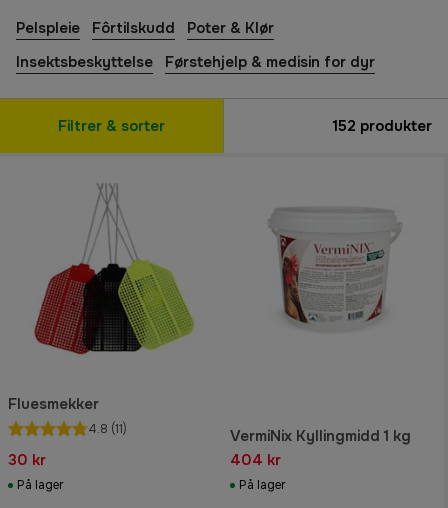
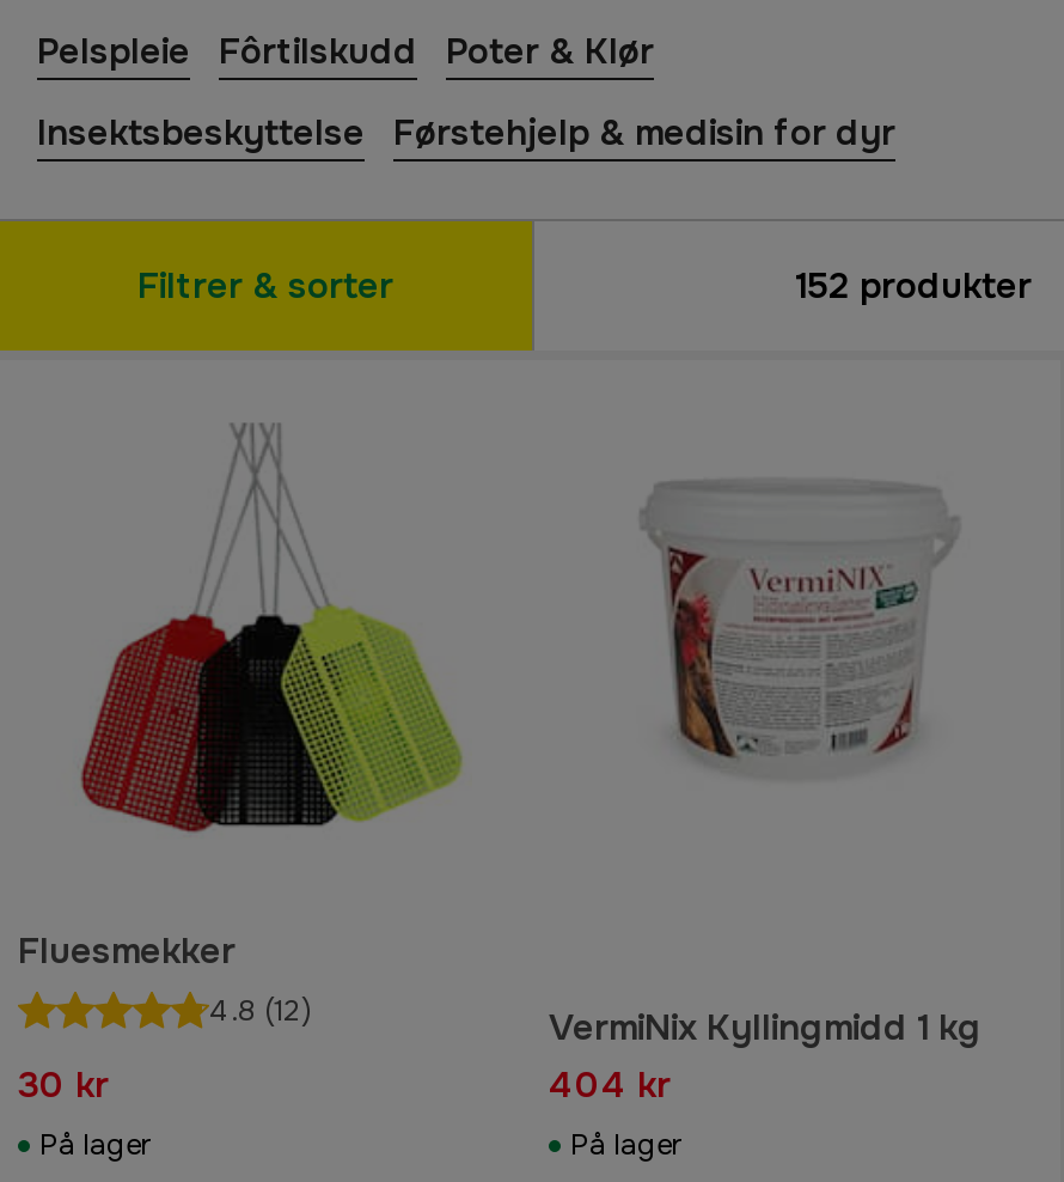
- 4.8 (11)
+ 4.8 (12)
